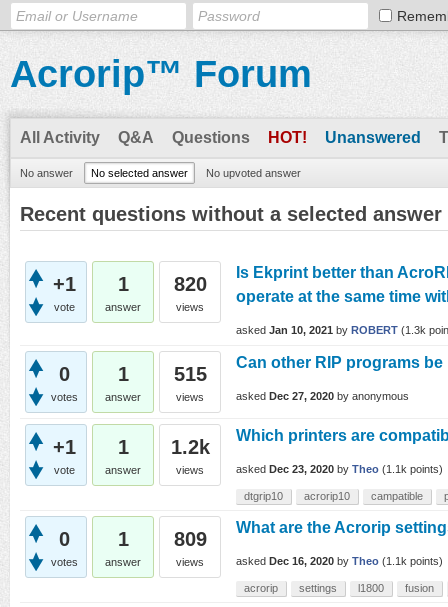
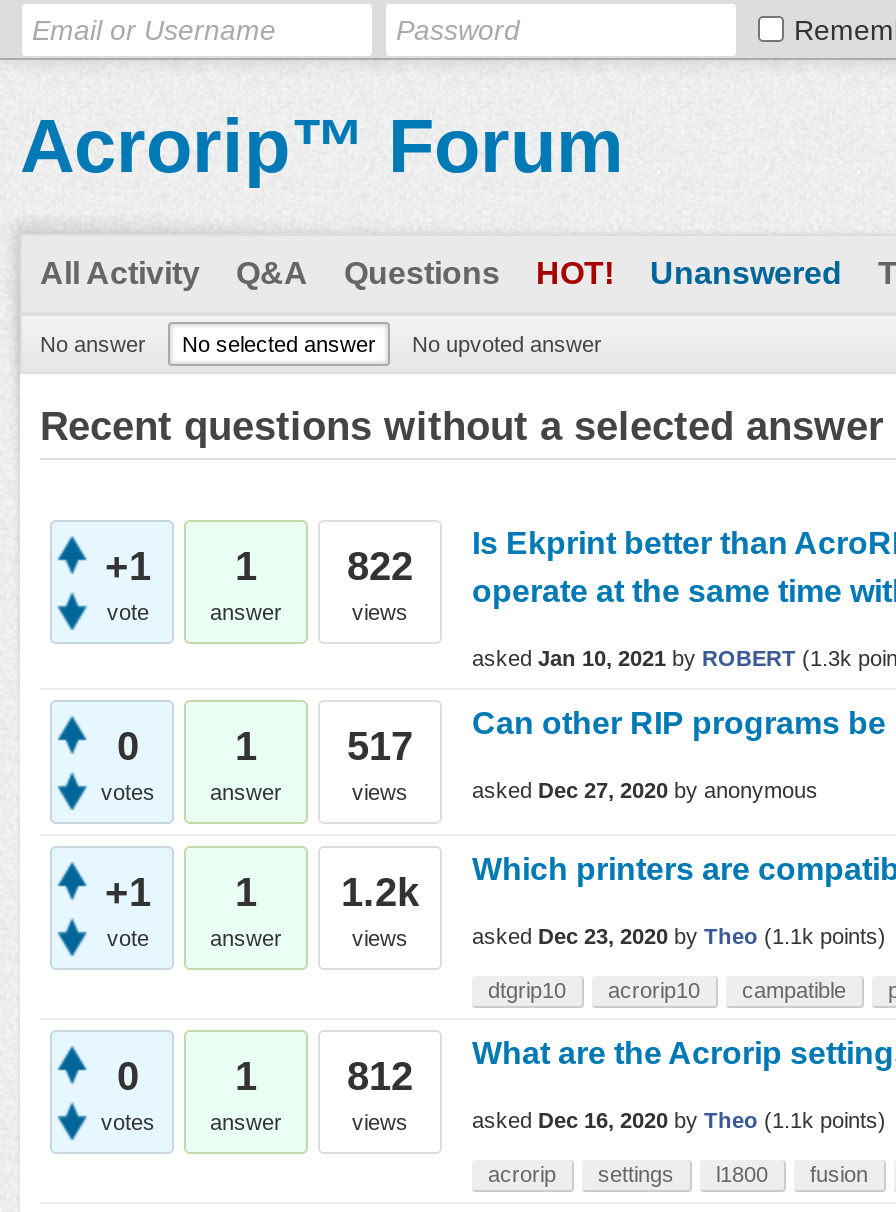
- 820
+ 822

- 515
+ 517

- 809
+ 812
